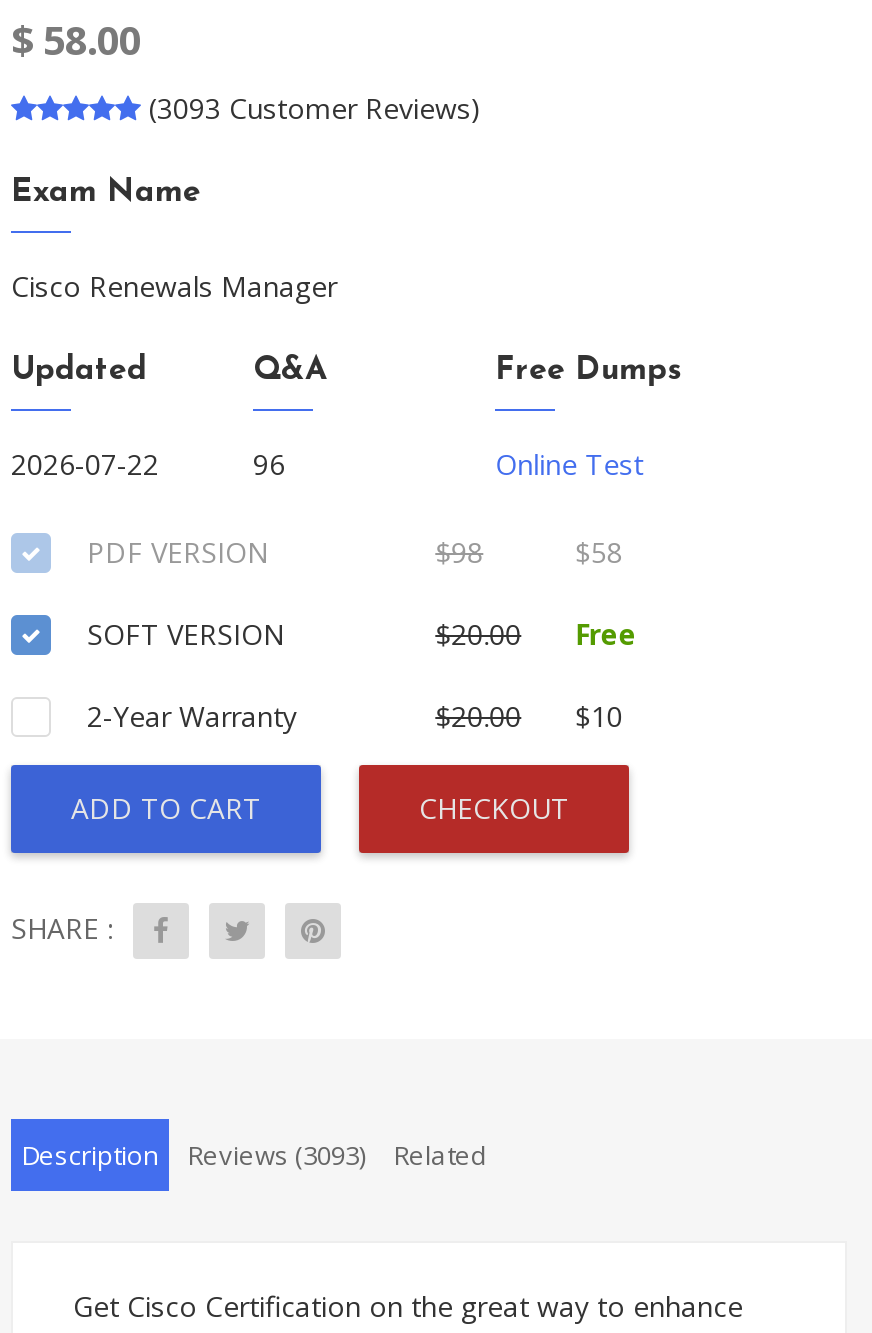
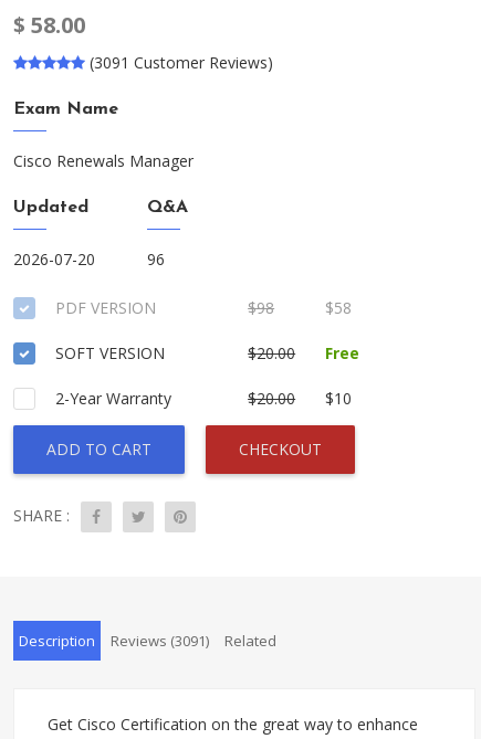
- (3093 Customer Reviews)
+ (3091 Customer Reviews)

- Free Dumps
- Online Test

- 2026-07-22
+ 2026-07-20

- Description Reviews (3093) Related
+ Description Reviews (3091) Related
